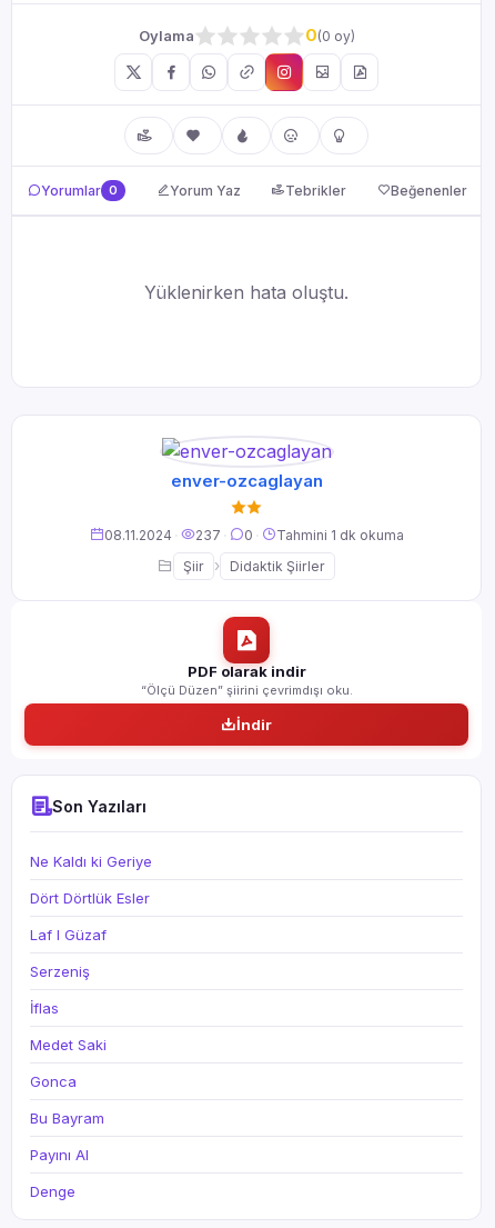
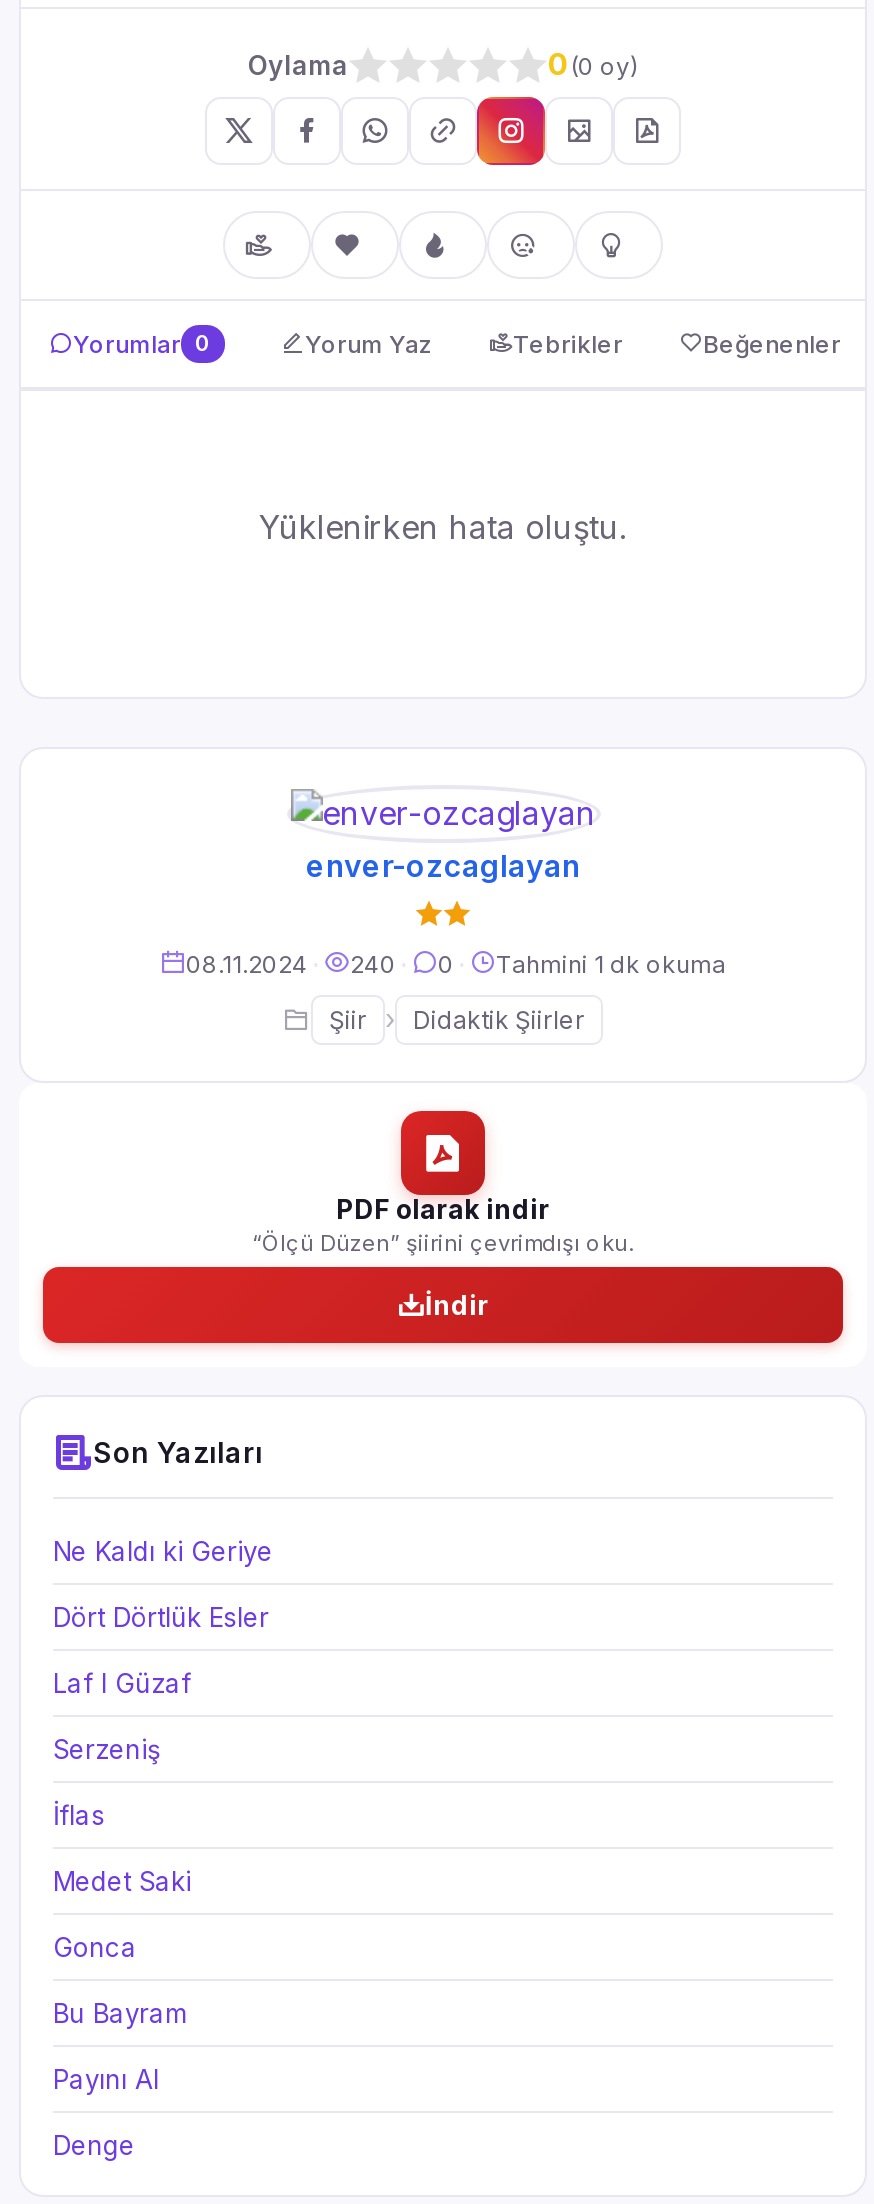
- 08.11.2024 · 237 · 0 · Tahmini 1 dk okuma
+ 08.11.2024 · 240 · 0 · Tahmini 1 dk okuma
